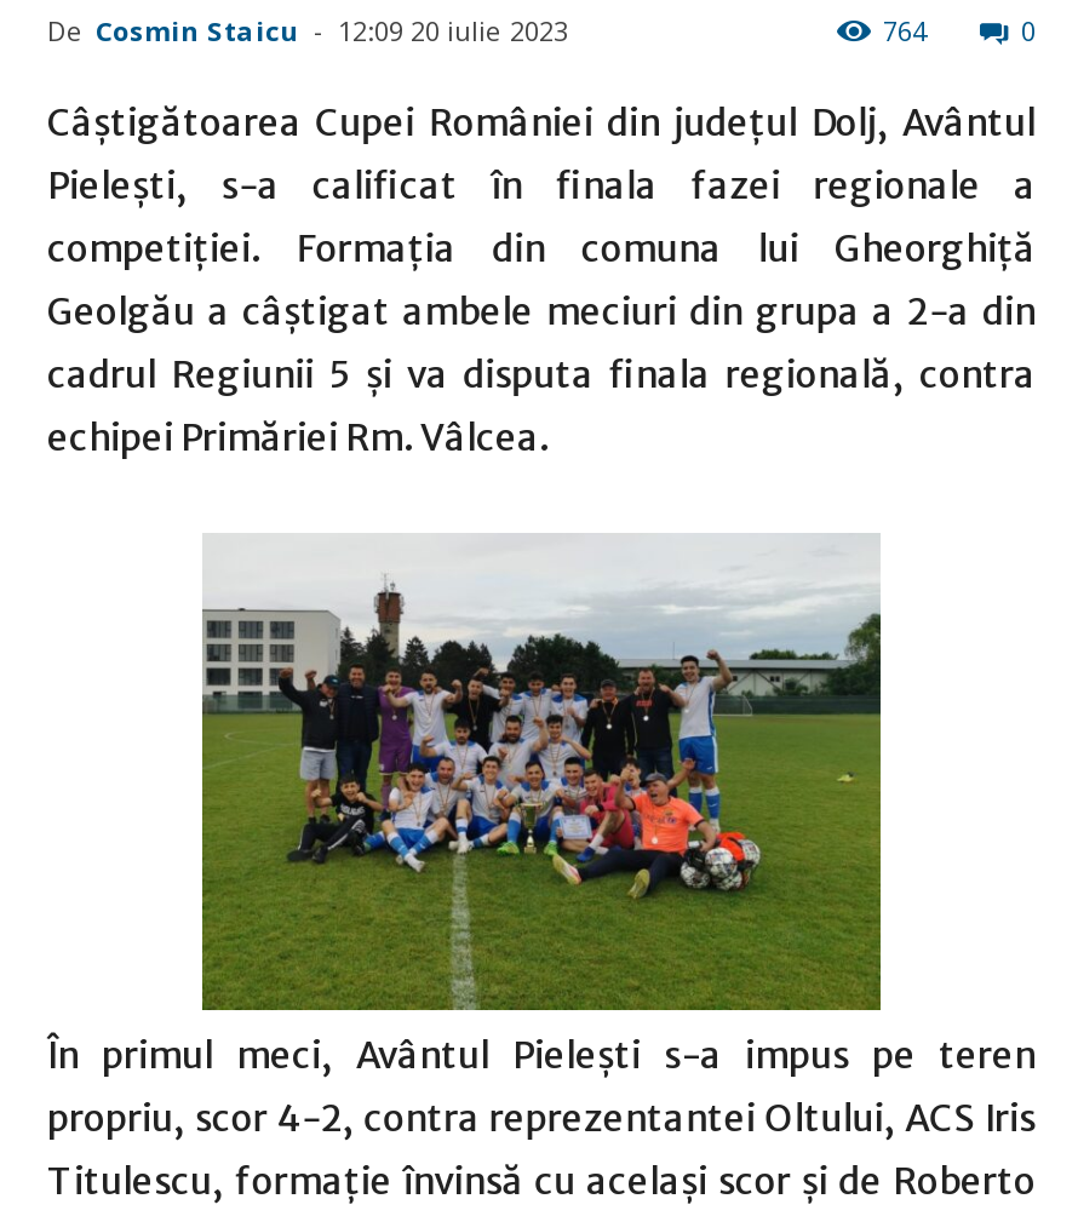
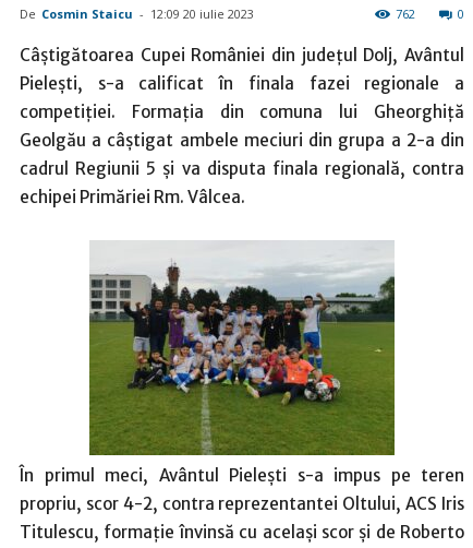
- 764
+ 762
